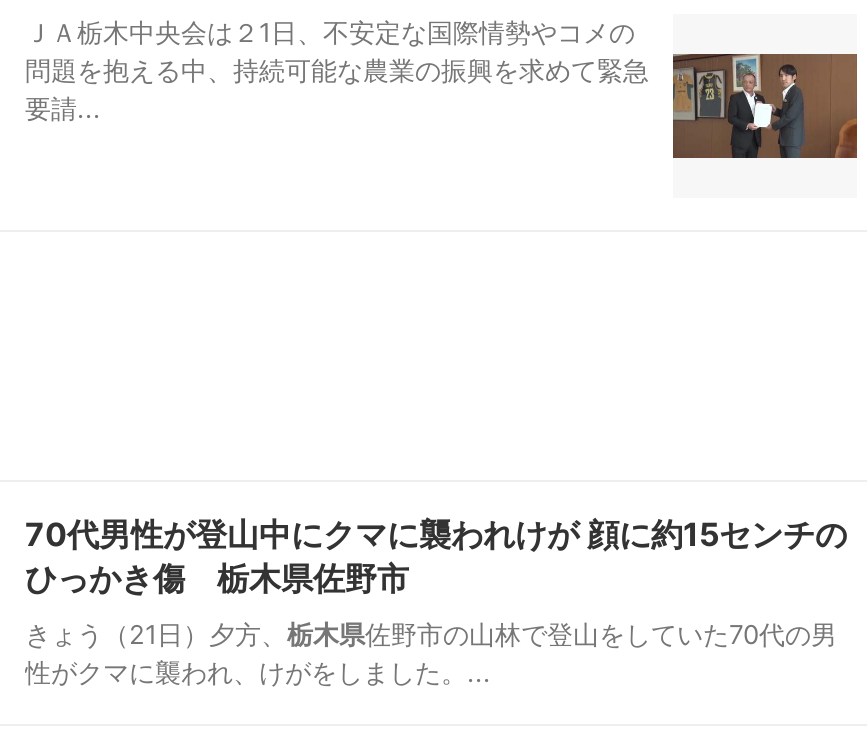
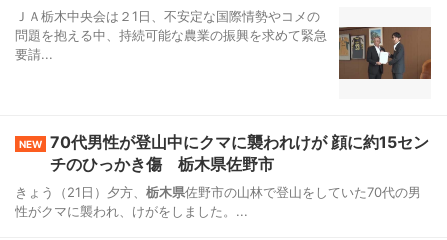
- 70代男性が登山中にクマに襲われけが 顔に約15センチの
- ひっかき傷 栃木県佐野市
+ NEW
+ 70代男性が登山中にクマに襲われけが 顔に約15セン
+ チのひっかき傷 栃木県佐野市
